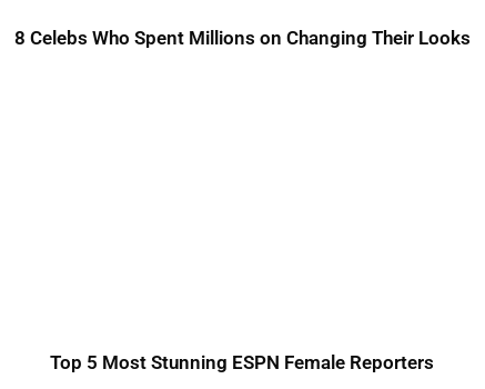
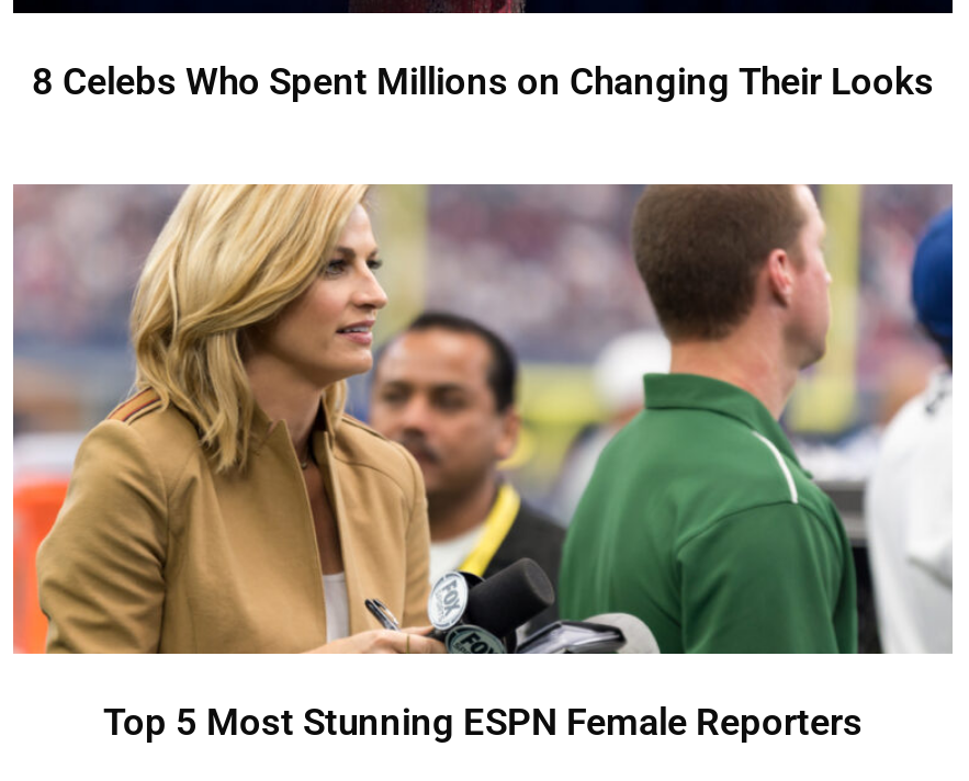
+ [image]
